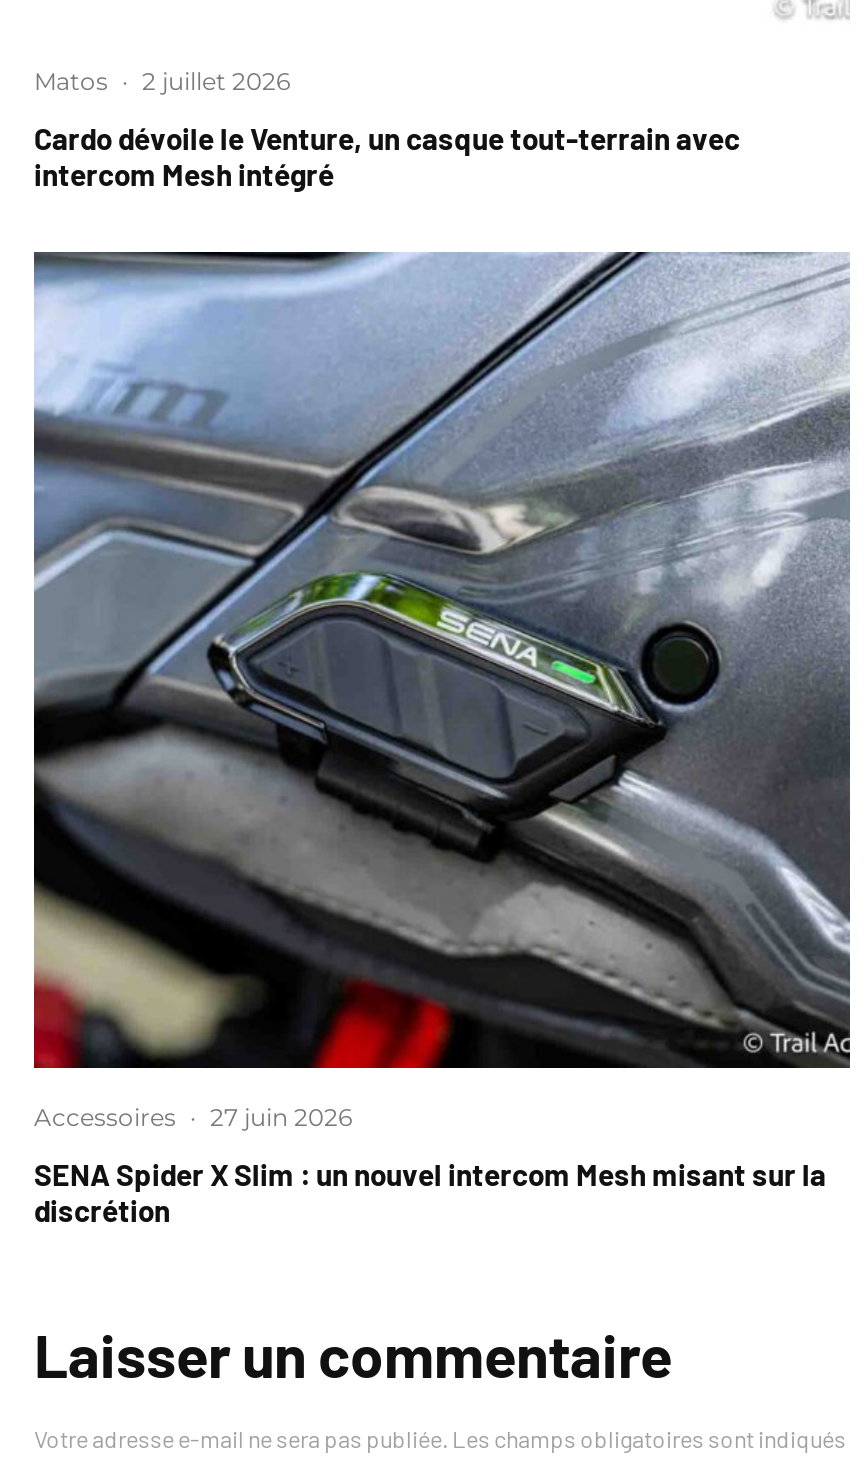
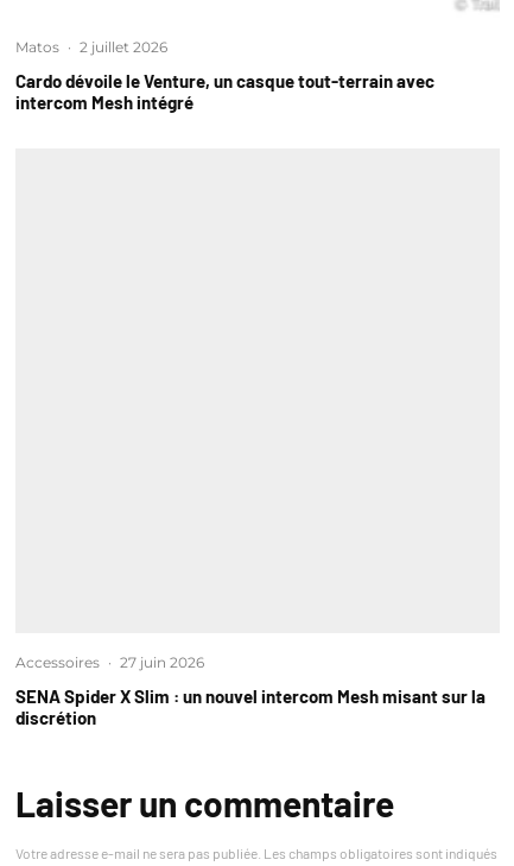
- [image]
